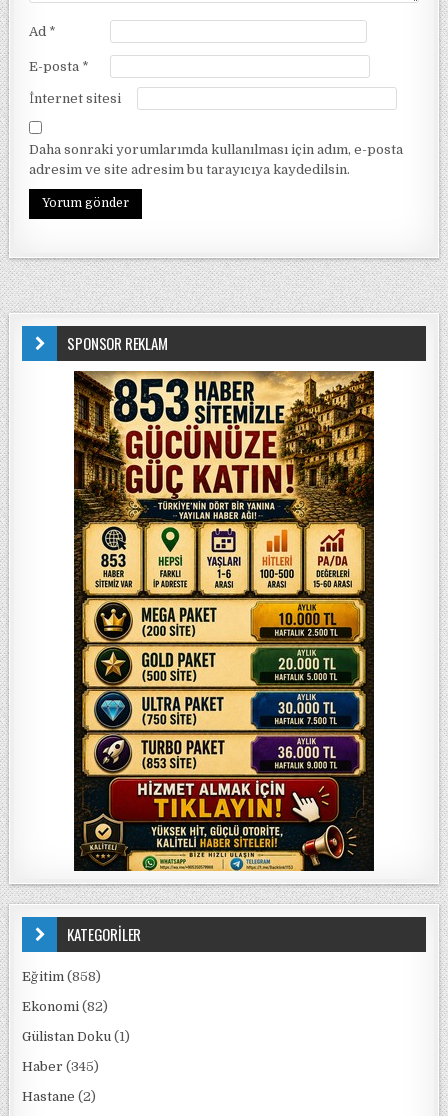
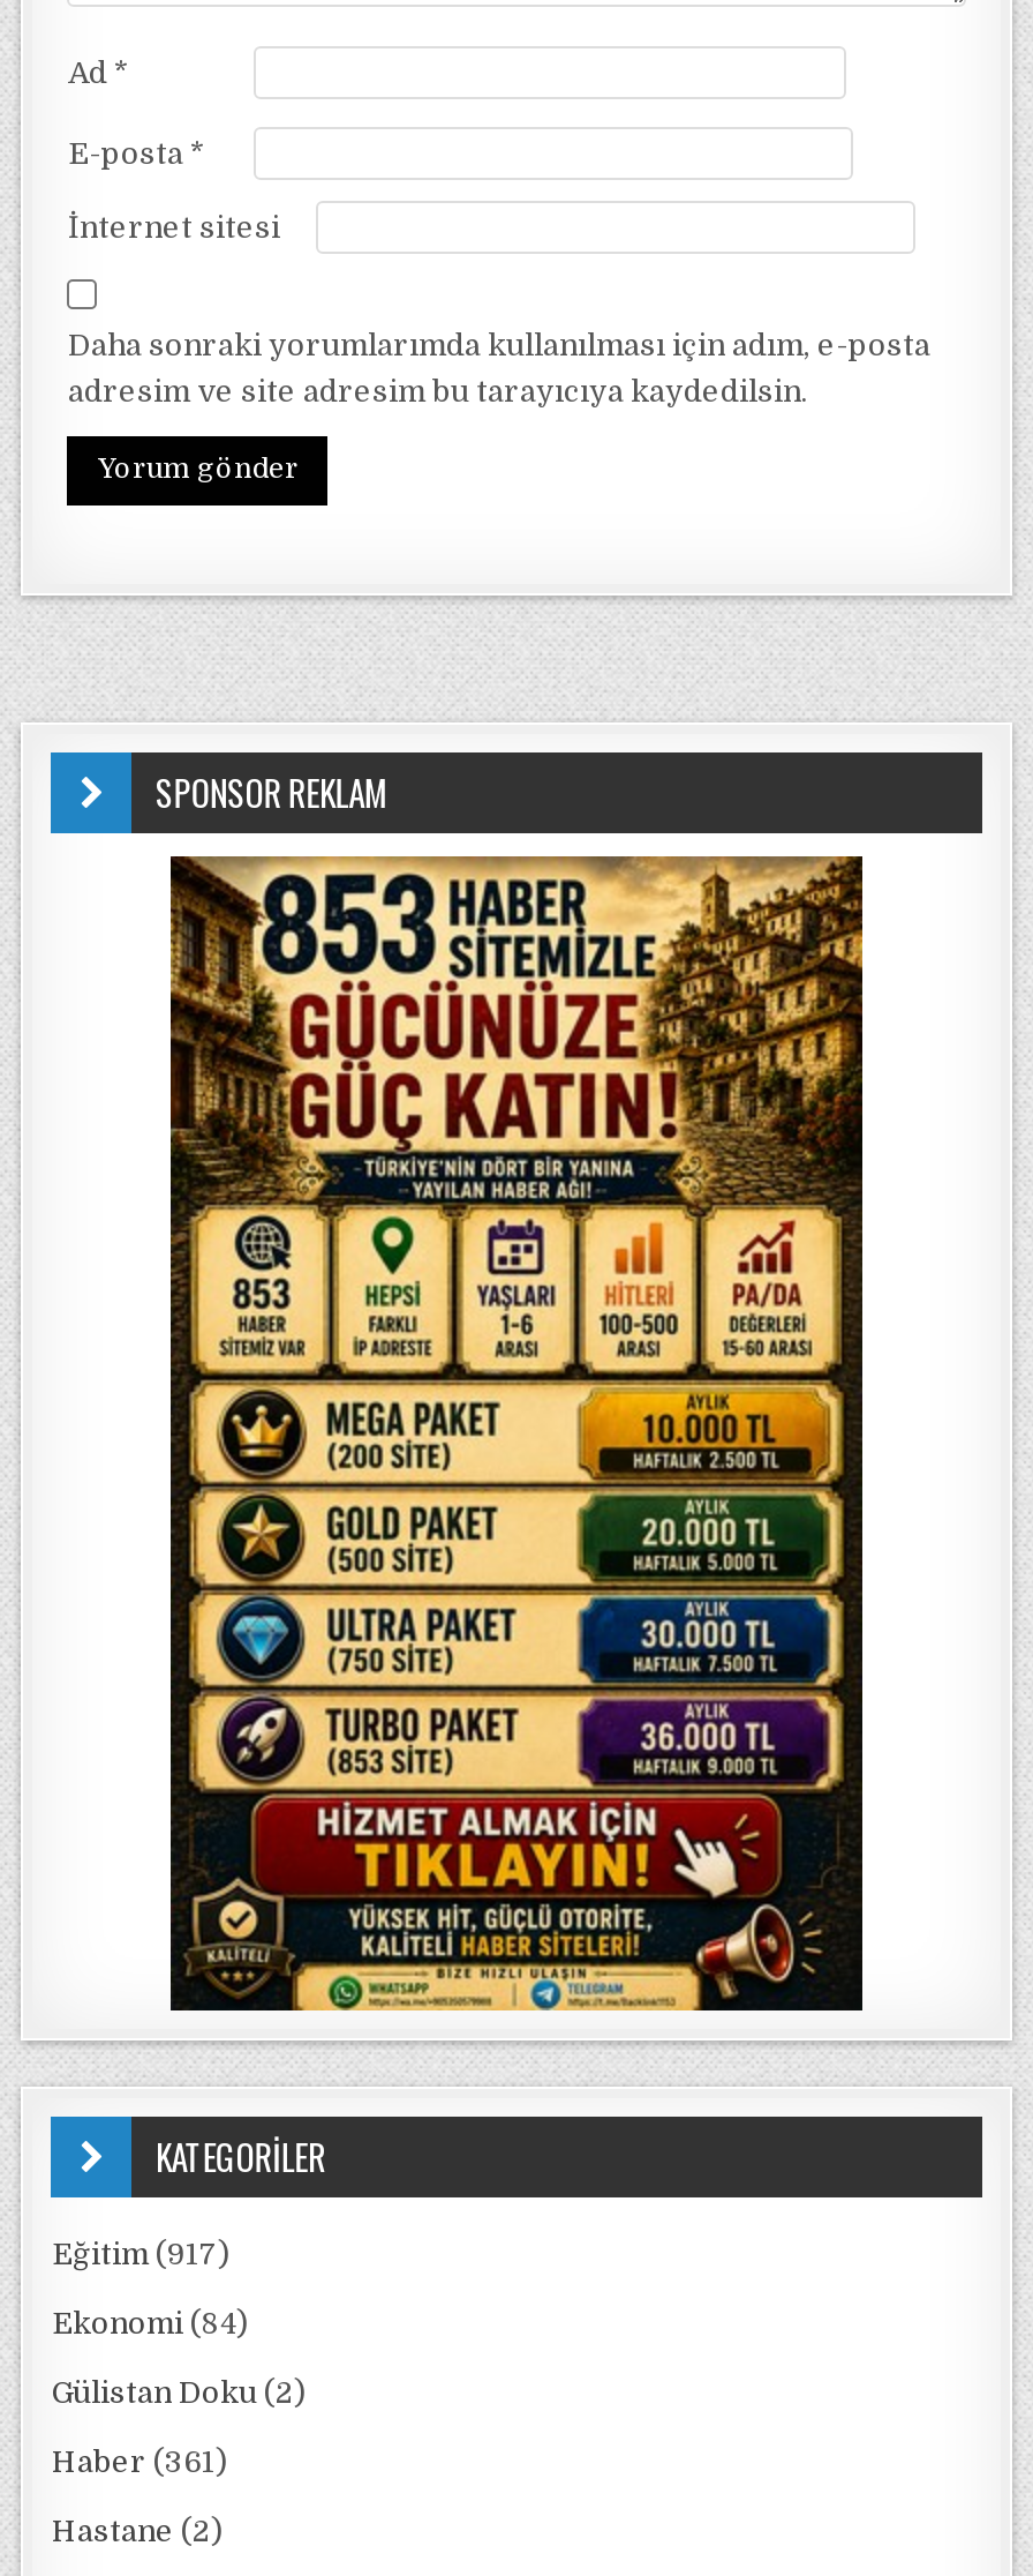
- Eğitim (858)
+ Eğitim (917)

- Ekonomi (82)
+ Ekonomi (84)

- Gülistan Doku (1)
+ Gülistan Doku (2)

- Haber (345)
+ Haber (361)
